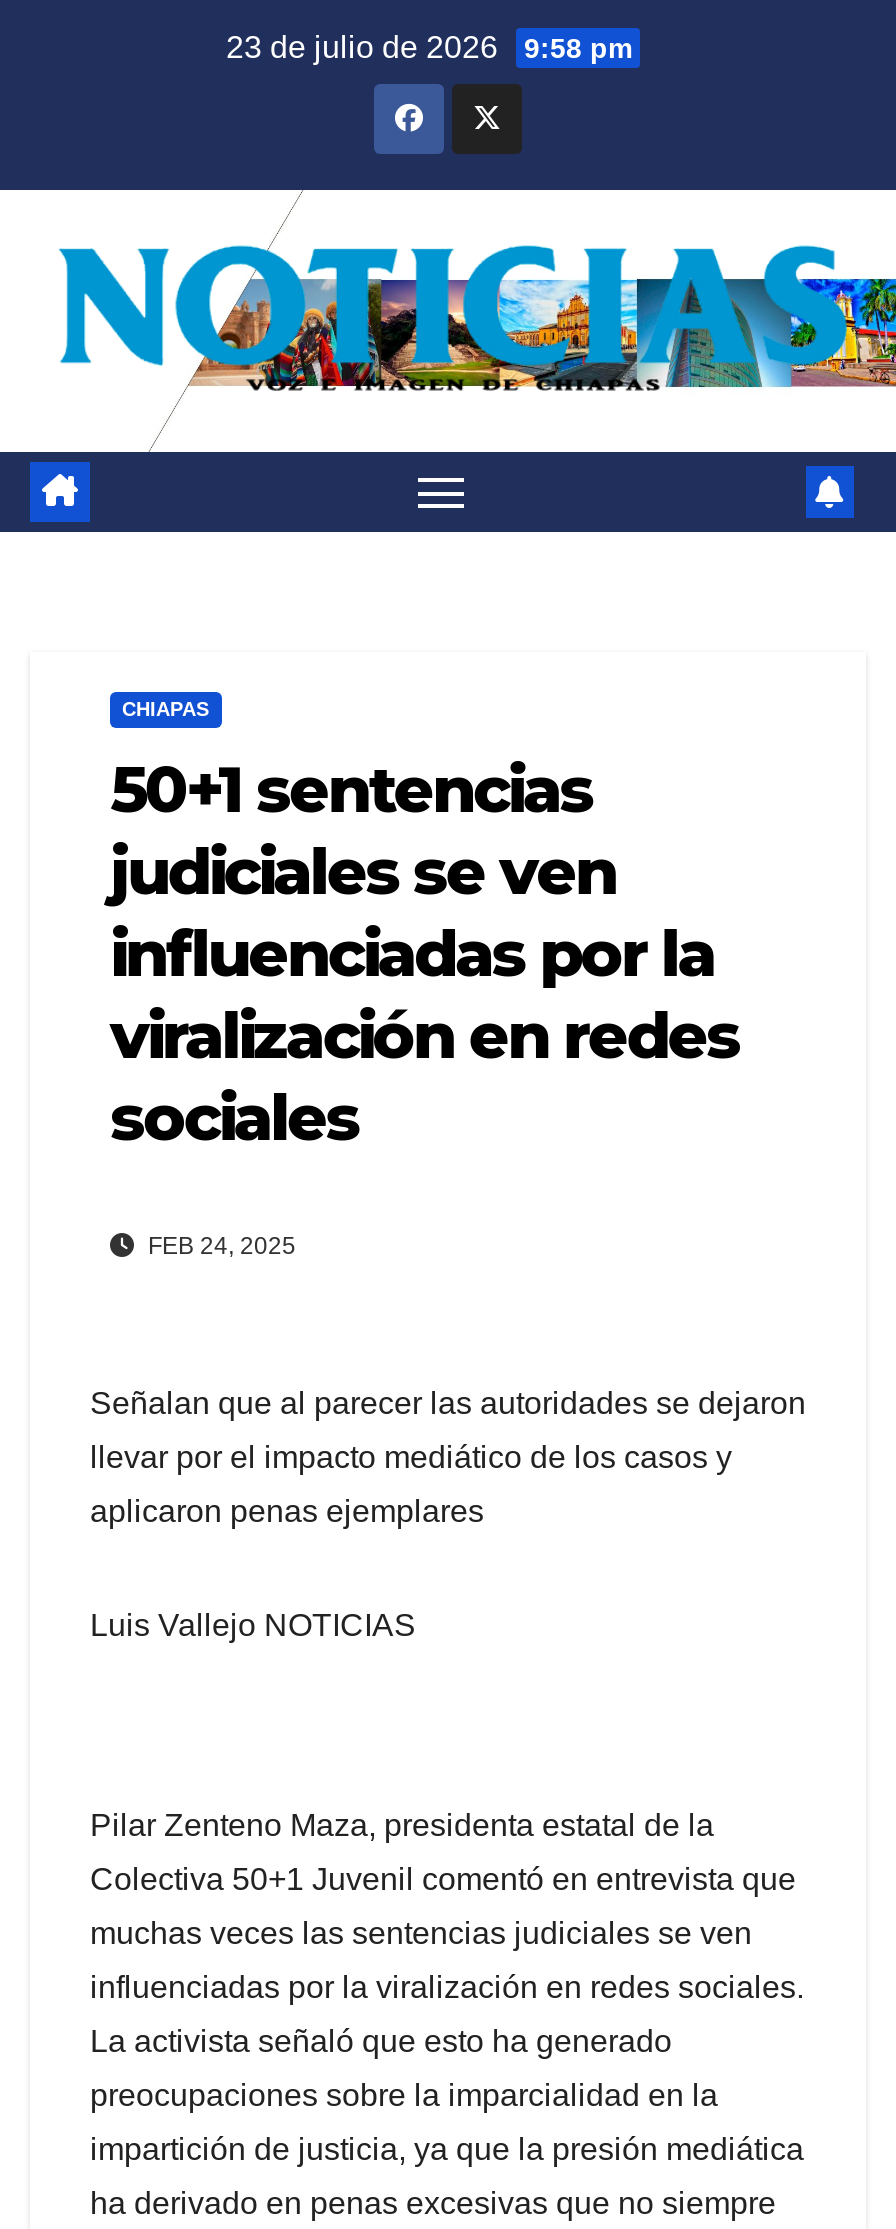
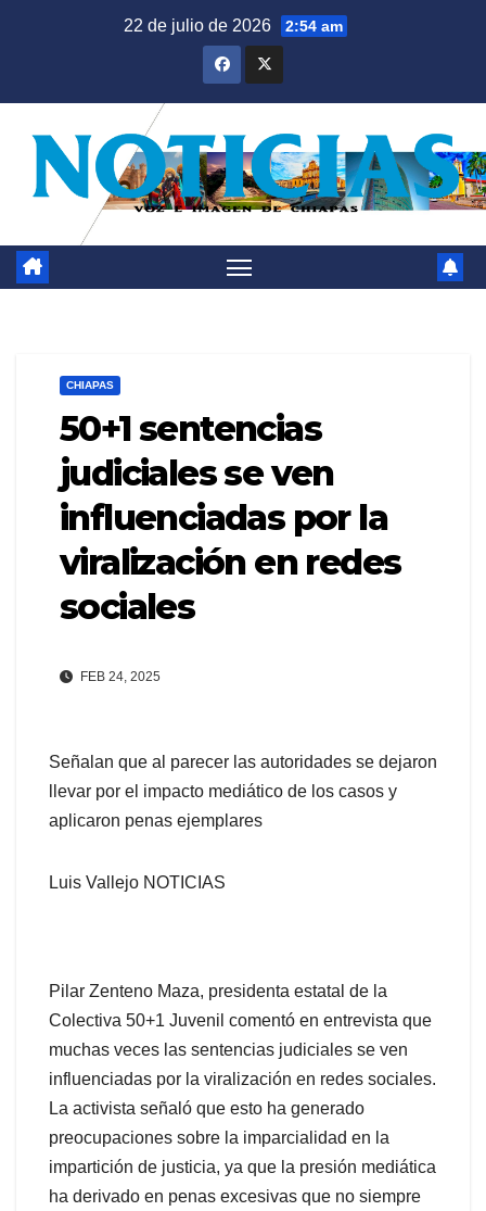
- 23 de julio de 2026 9:58 pm
+ 22 de julio de 2026 2:54 am
